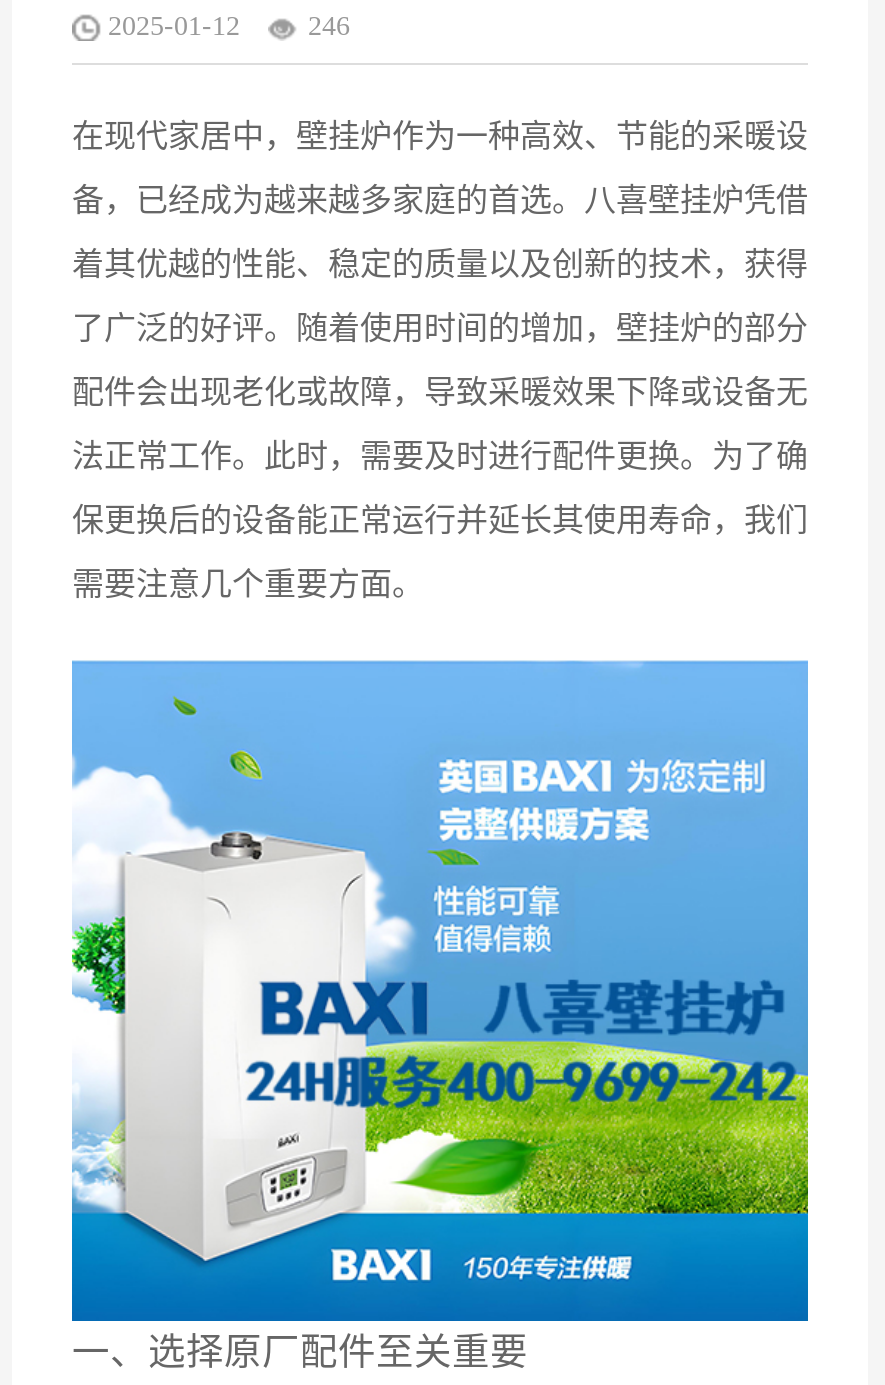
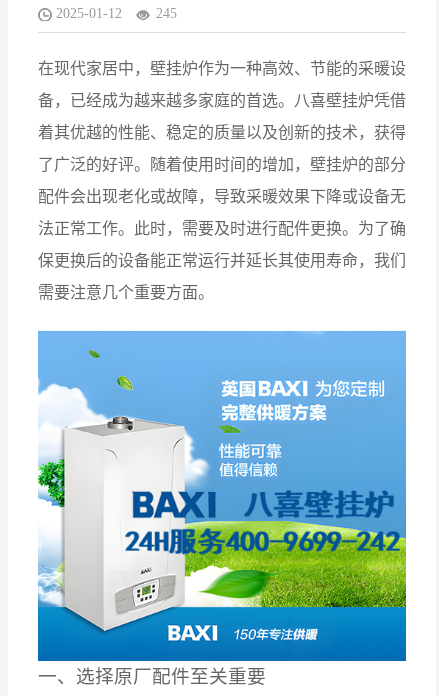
- 246
+ 245
